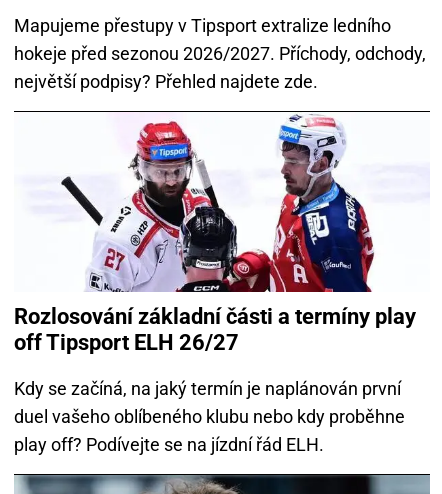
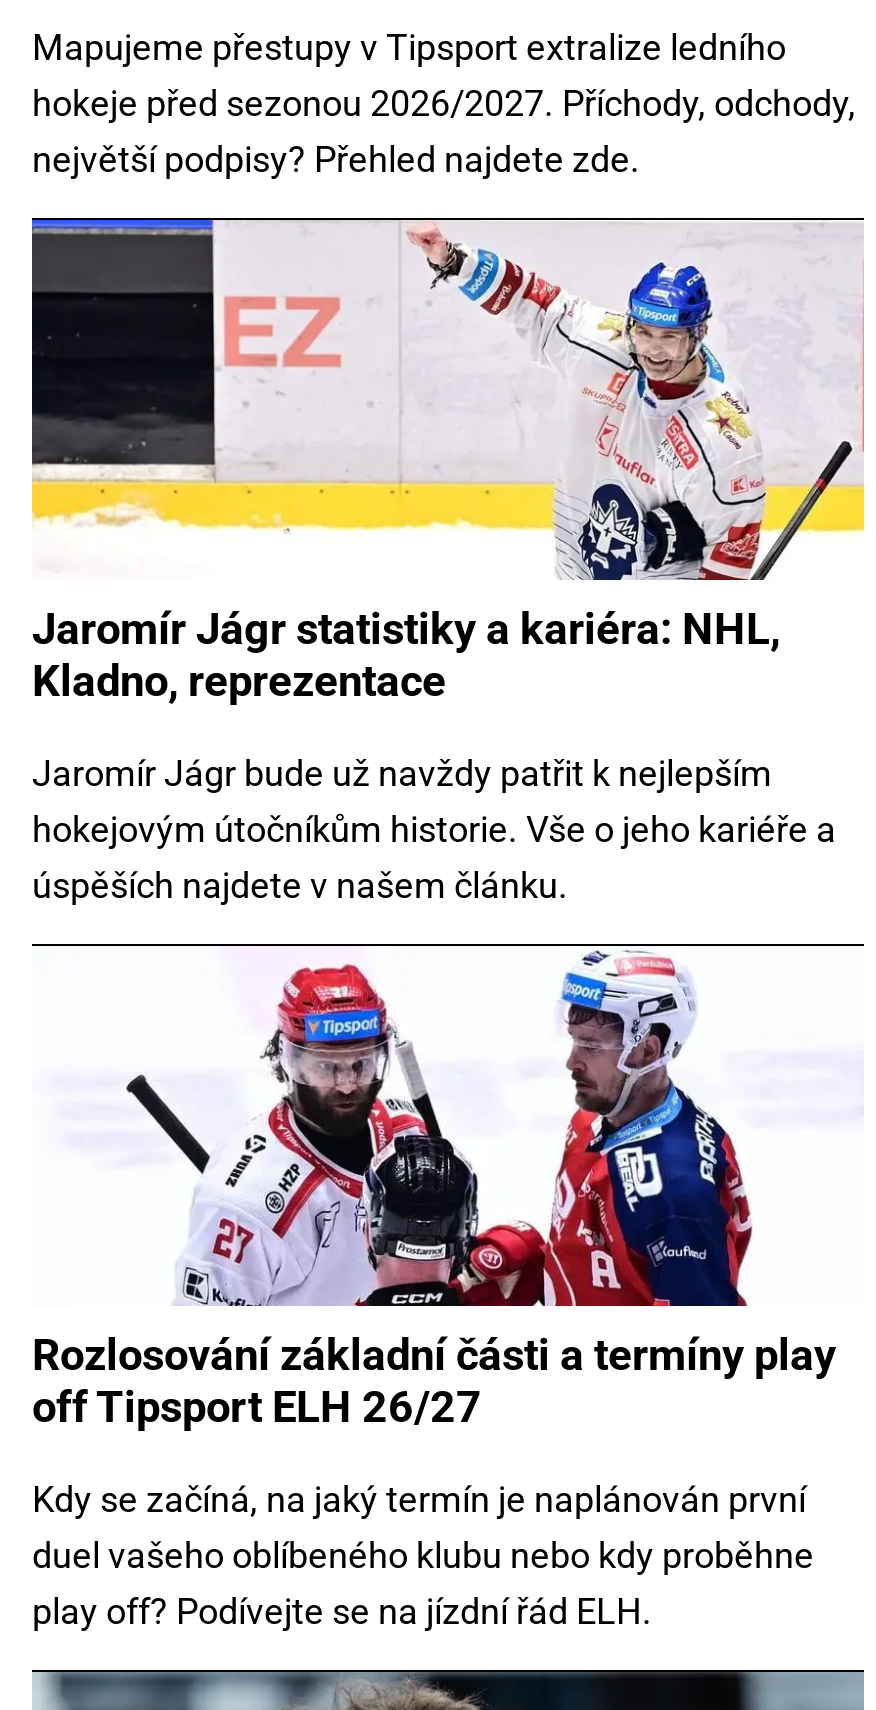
+ [image]
+ Jaromír Jágr statistiky a kariéra: NHL,
+ Kladno, reprezentace
+ Jaromír Jágr bude už navždy patřit k nejlepším
+ hokejovým útočníkům historie. Vše o jeho kariéře a
+ úspěších najdete v našem článku.
